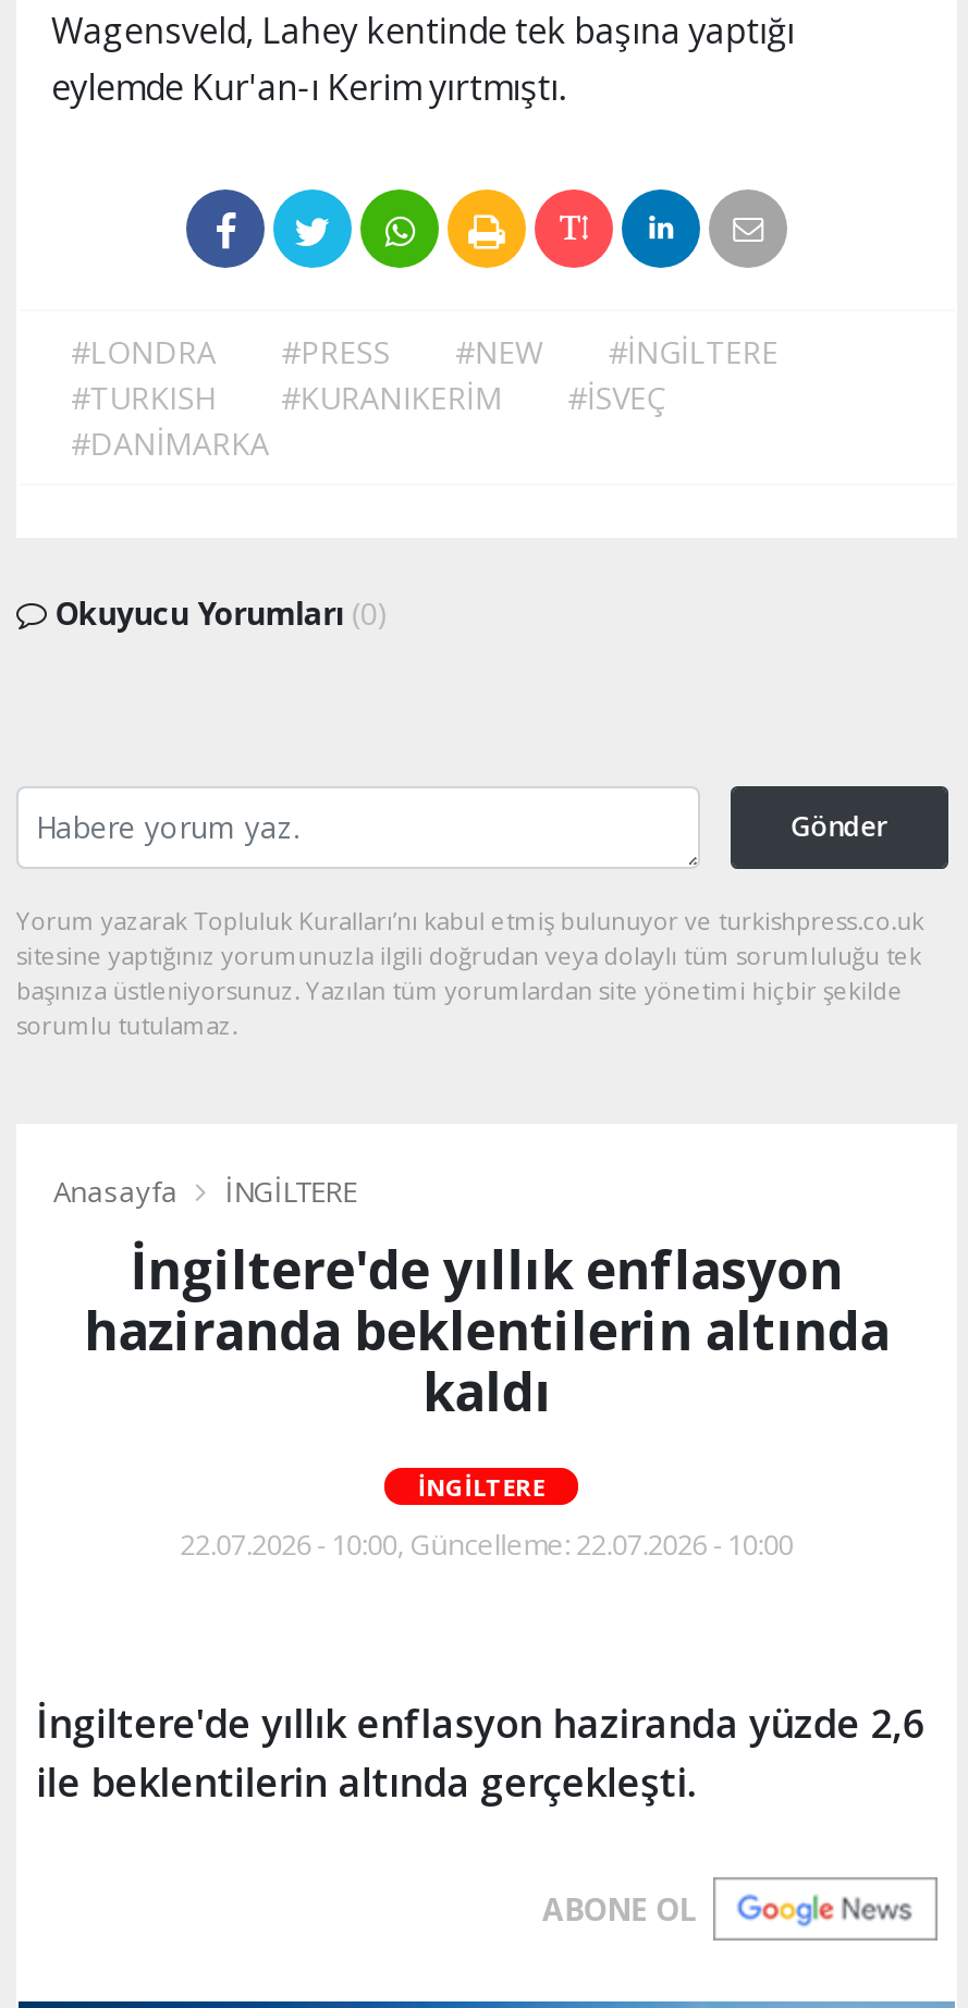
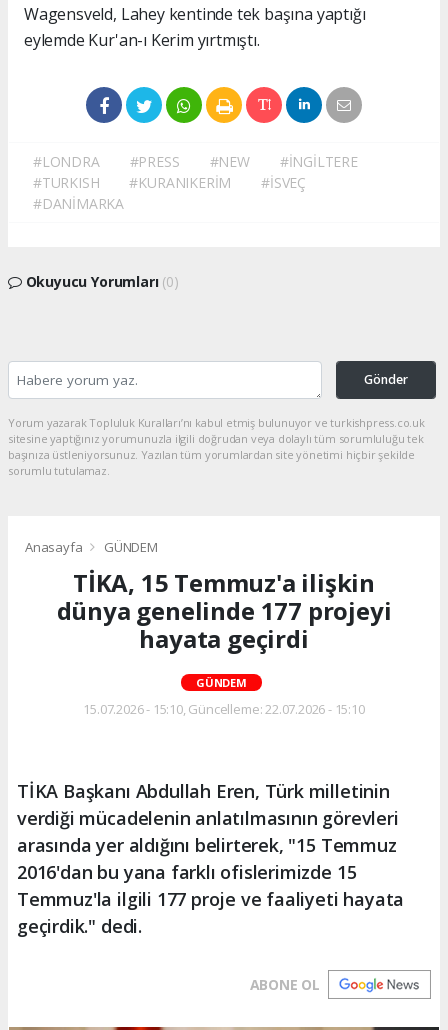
- İNGİLTERE
- İngiltere'de yıllık enflasyon
- haziranda beklentilerin altında
- kaldı
+ GÜNDEM
+ TİKA, 15 Temmuz'a ilişkin
+ dünya genelinde 177 projeyi
+ hayata geçirdi

- İNGİLTERE
+ GÜNDEM

- 22.07.2026 - 10:00, Güncelleme: 22.07.2026 - 10:00
+ 15.07.2026 - 15:10, Güncelleme: 22.07.2026 - 15:10

- İngiltere'de yıllık enflasyon haziranda yüzde 2,6
- ile beklentilerin altında gerçekleşti.
+ TİKA Başkanı Abdullah Eren, Türk milletinin
+ verdiği mücadelenin anlatılmasının görevleri
+ arasında yer aldığını belirterek, "15 Temmuz
+ 2016'dan bu yana farklı ofislerimizde 15
+ Temmuz'la ilgili 177 proje ve faaliyeti hayata
+ geçirdik." dedi.
